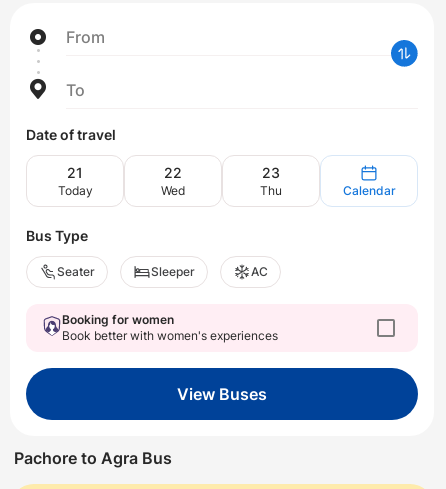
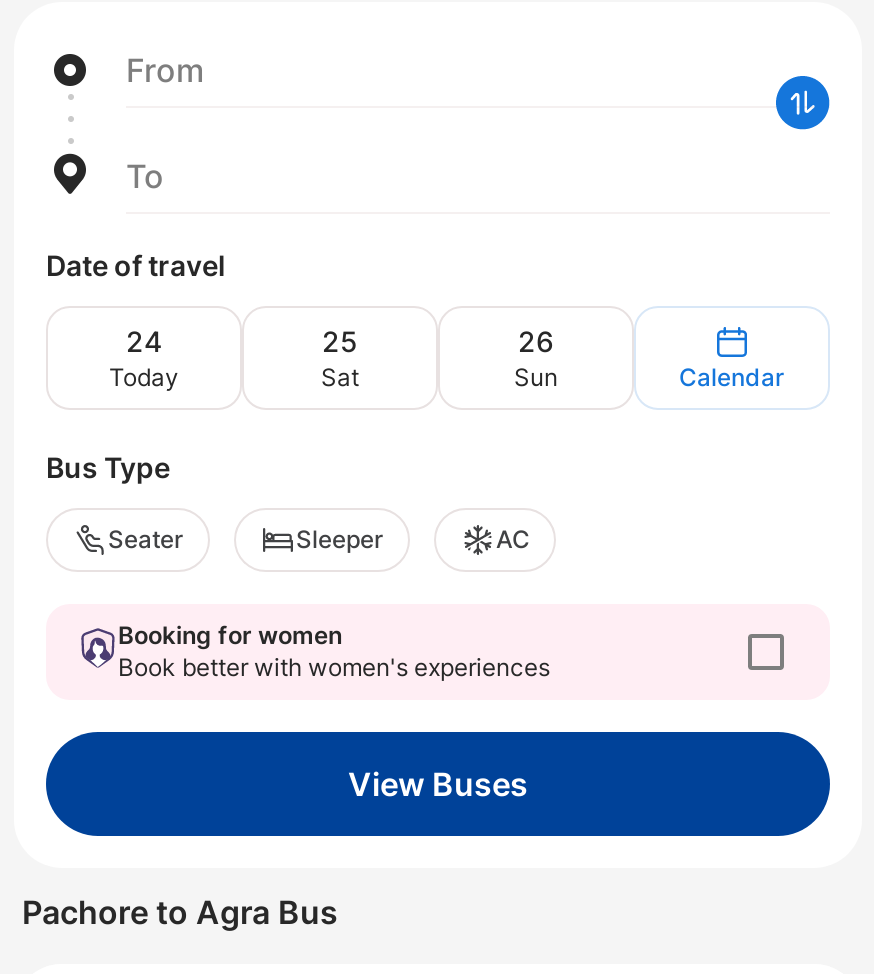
- 21
+ 24

- 22
- Wed
+ 25
+ Sat

- 23
- Thu
+ 26
+ Sun
